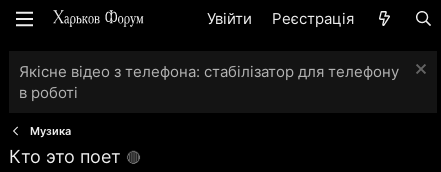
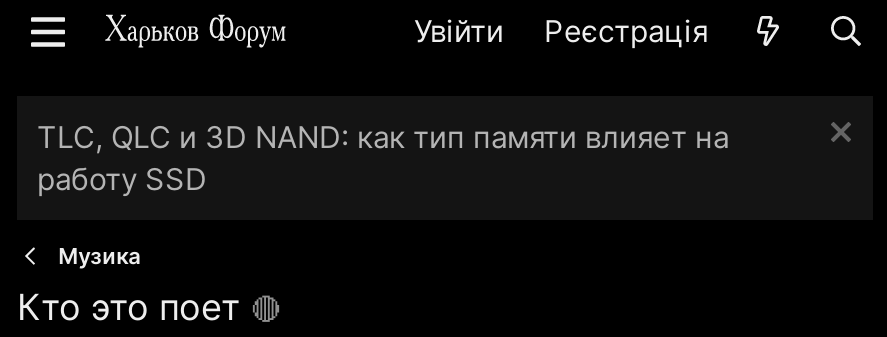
- Якісне відео з телефона: стабілізатор для телефону
- в роботі
+ TLC, QLC и 3D NAND: как тип памяти влияет на
+ работу SSD
